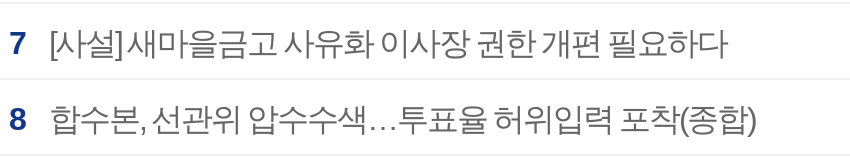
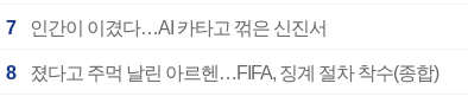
- [사설] 새마을금고 사유화 이사장 권한 개편 필요하다
+ 인간이 이겼다…AI 카타고 꺾은 신진서

- 합수본, 선관위 압수수색…투표율 허위입력 포착(종합)
+ 졌다고 주먹 날린 아르헨…FIFA, 징계 절차 착수(종합)
